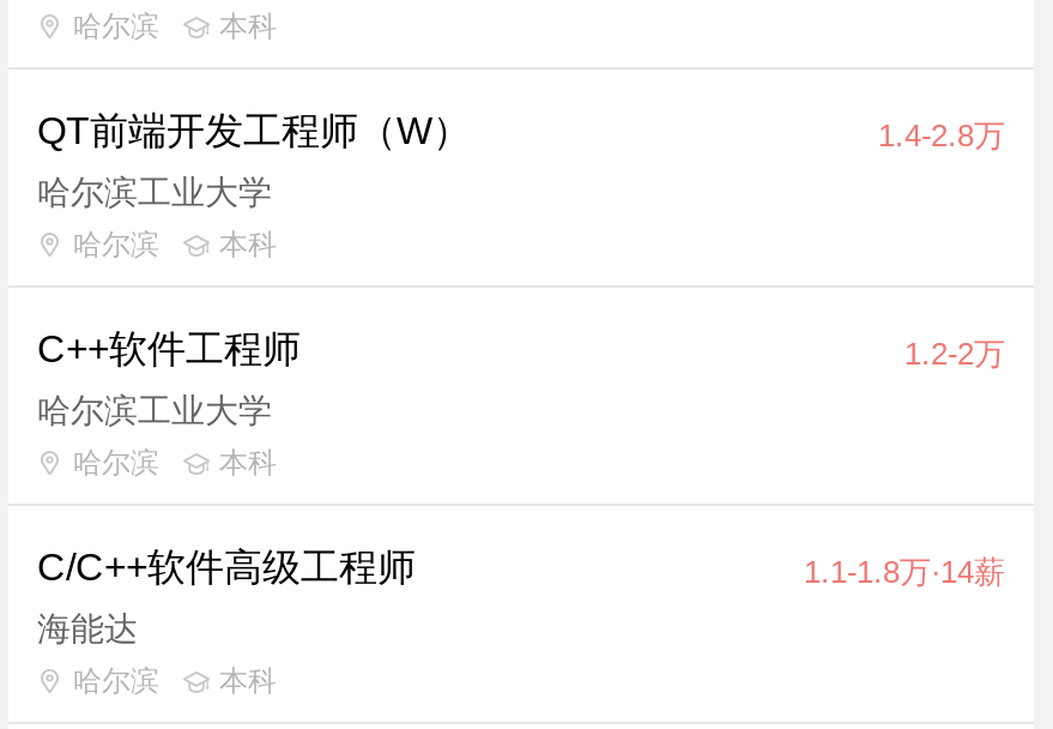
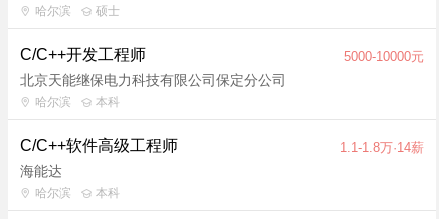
- 本科
- QT前端开发工程师（W）
- 1.4-2.8万
- 哈尔滨工业大学
- 哈尔滨
- 本科
- C++软件工程师
- 1.2-2万
- 哈尔滨工业大学
+ 硕士
+ C/C++开发工程师
+ 5000-10000元
+ 北京天能继保电力科技有限公司保定分公司
